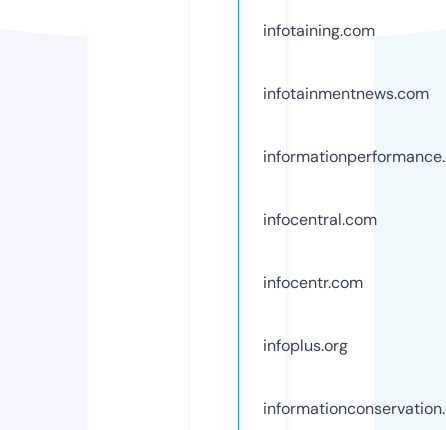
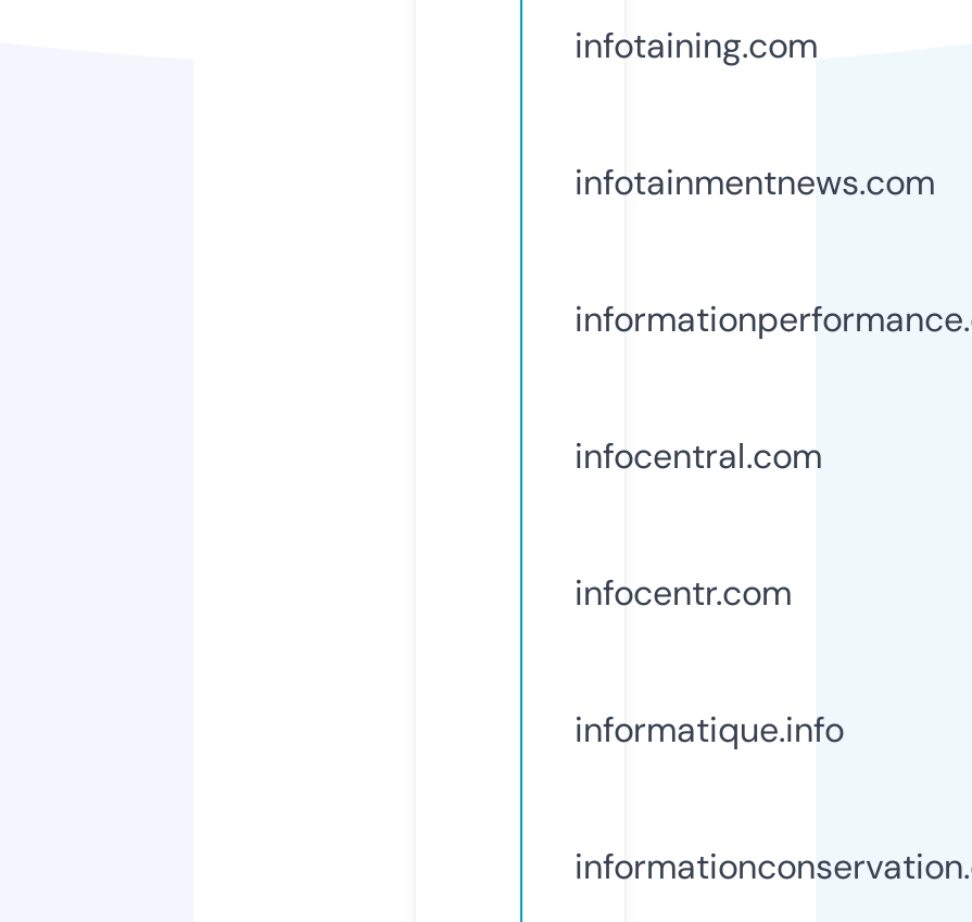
- infoplus.org
+ informatique.info
